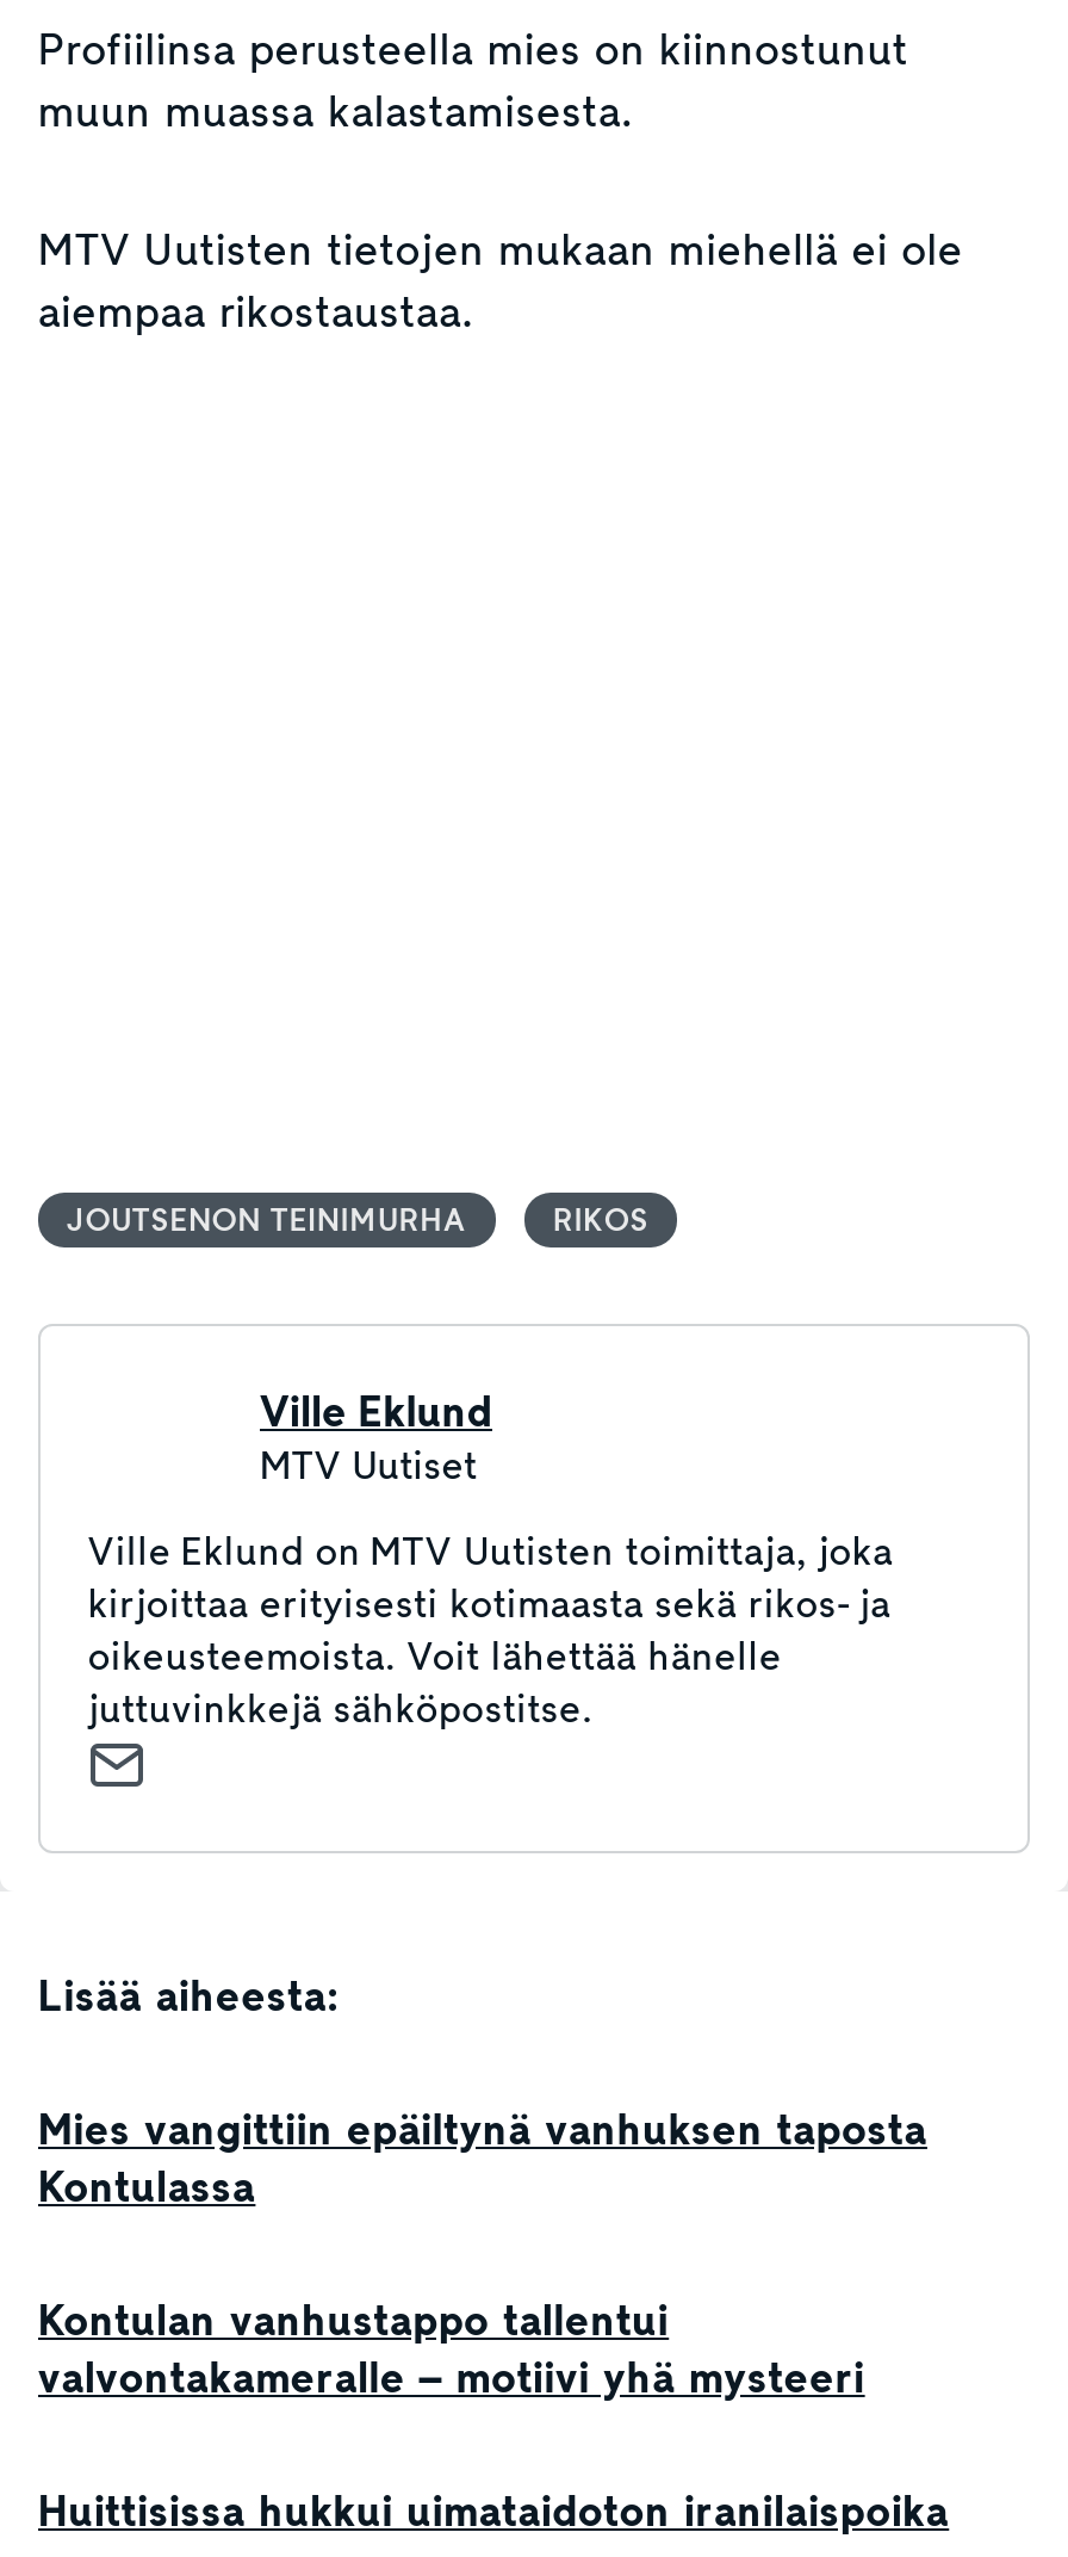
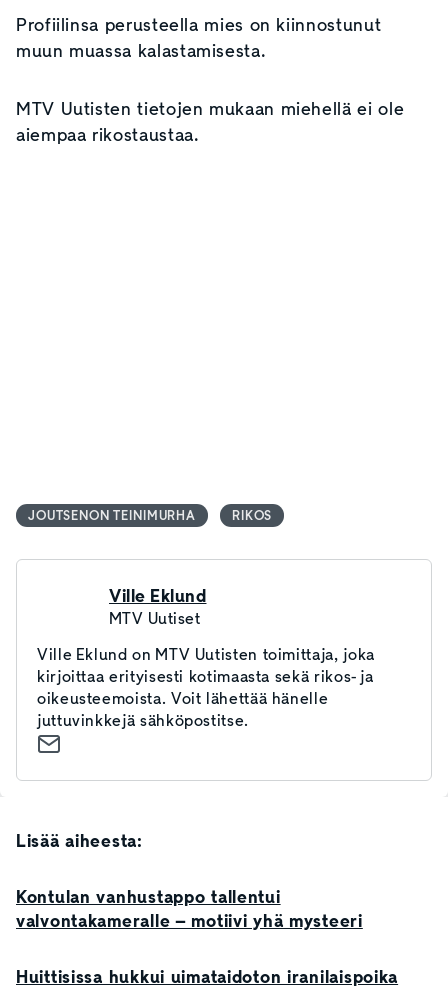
- Mies vangittiin epäiltynä vanhuksen taposta
- Kontulassa
